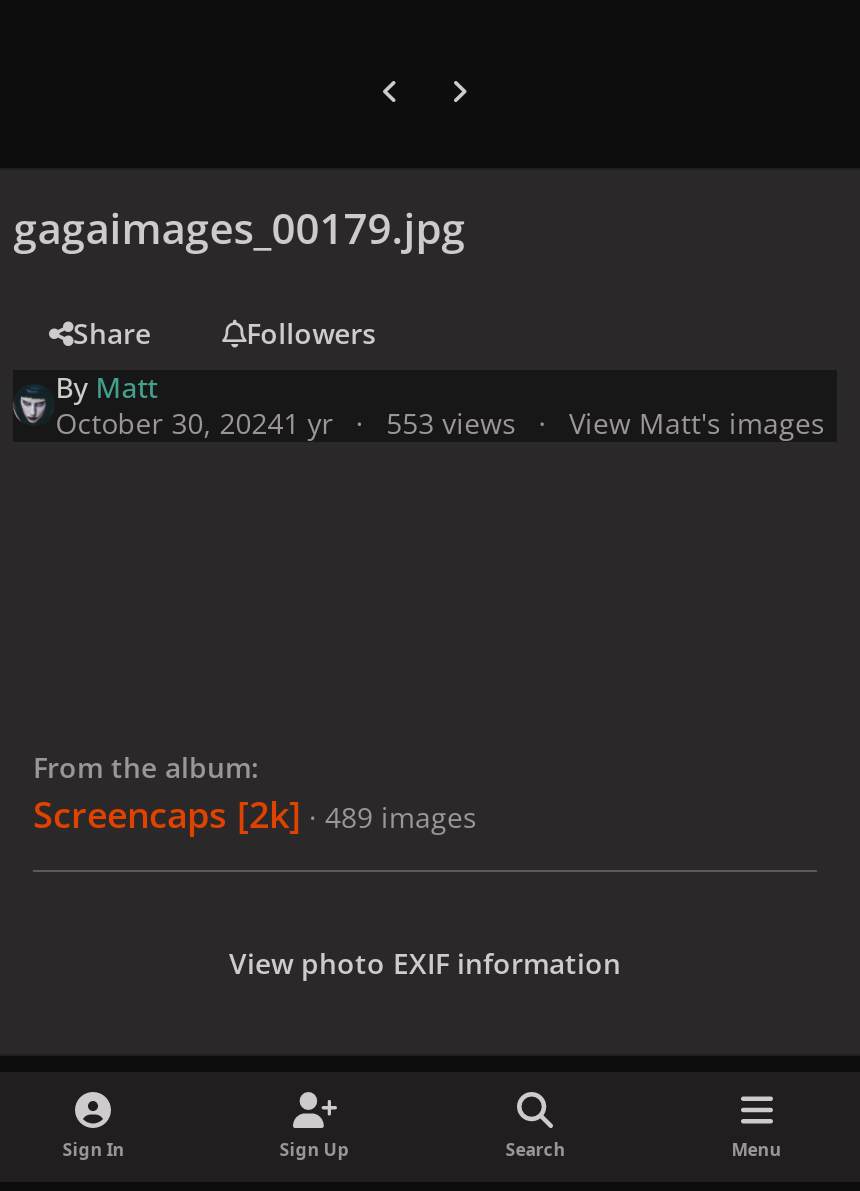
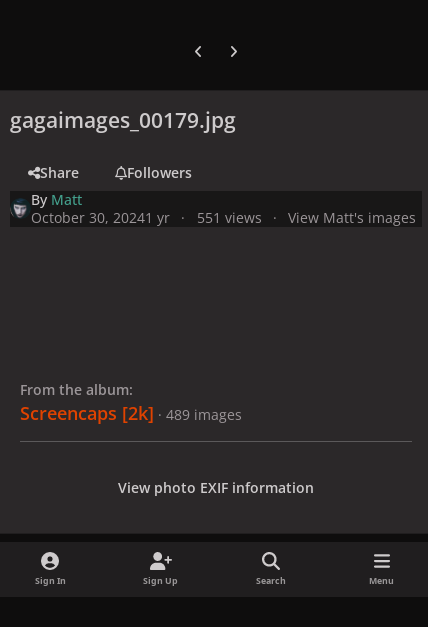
- October 30, 20241 yr 553 views View Matt's images
+ October 30, 20241 yr 551 views View Matt's images
